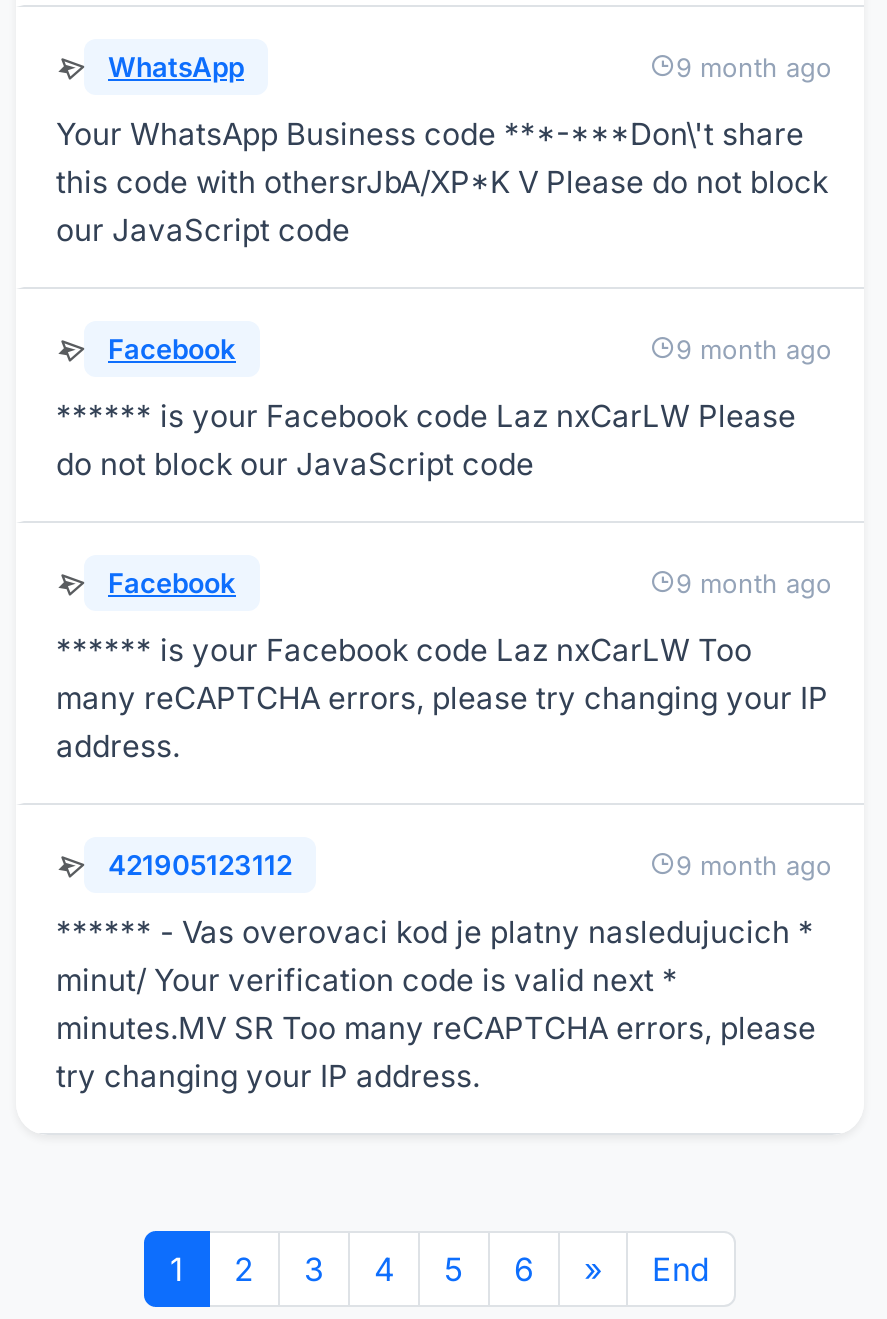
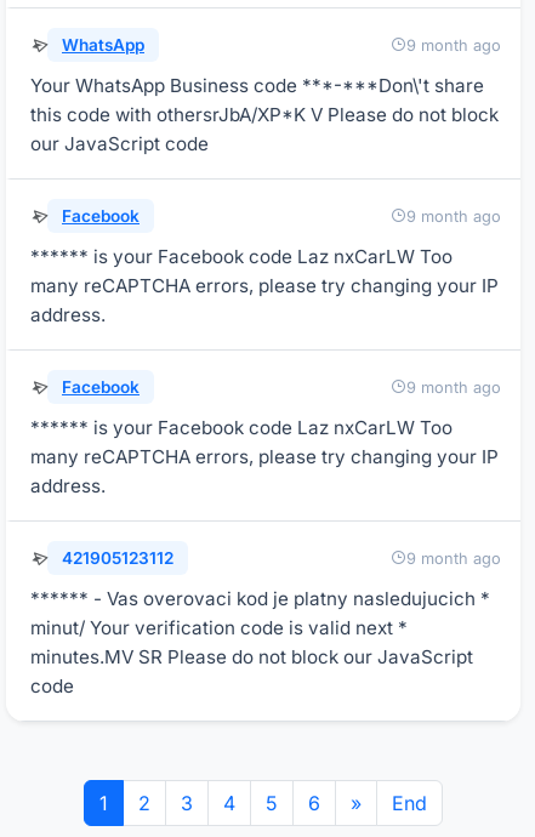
- ****** is your Facebook code Laz nxCarLW Please
- do not block our JavaScript code
+ ****** is your Facebook code Laz nxCarLW Too
+ many reCAPTCHA errors, please try changing your IP
+ address.

- minutes.MV SR Too many reCAPTCHA errors, please
- try changing your IP address.
+ minutes.MV SR Please do not block our JavaScript
+ code
